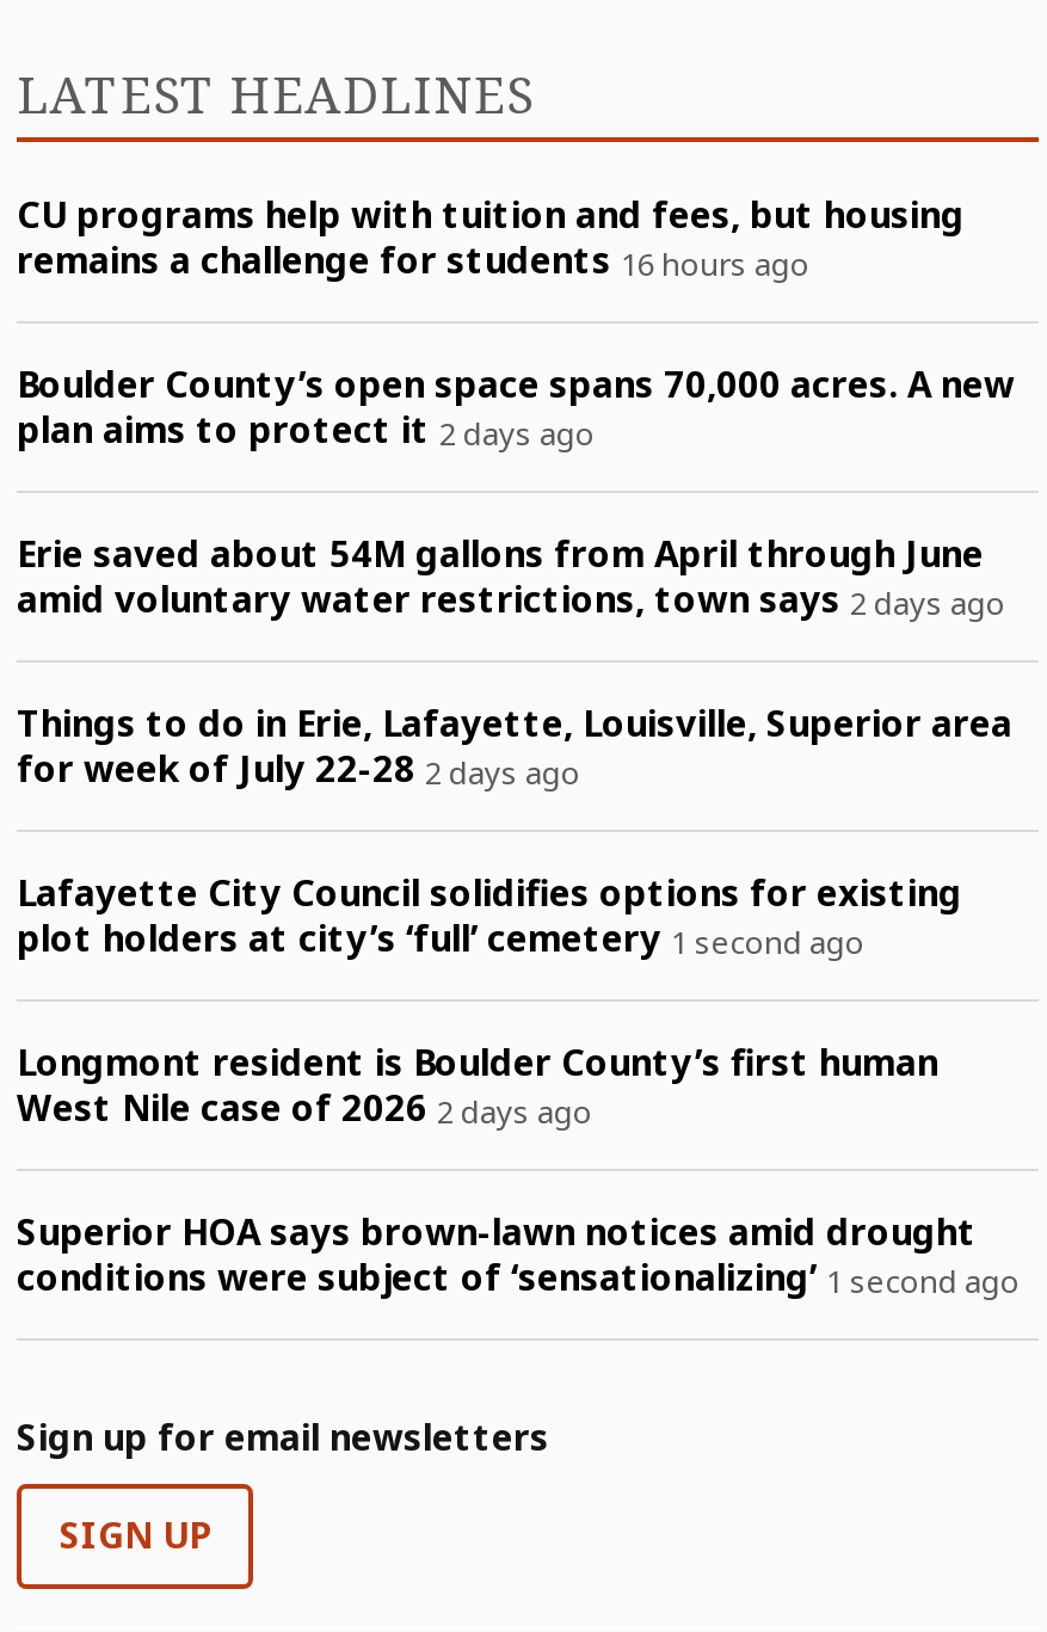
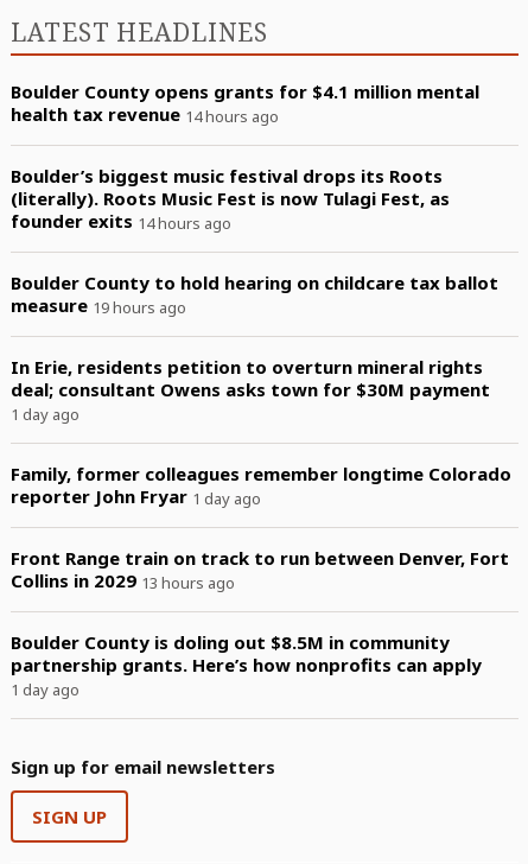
- CU programs help with tuition and fees, but housing
- remains a challenge for students 16 hours ago
+ Boulder County opens grants for $4.1 million mental
+ health tax revenue 14 hours ago

- Boulder County’s open space spans 70,000 acres. A new
- plan aims to protect it 2 days ago
+ Boulder’s biggest music festival drops its Roots
+ (literally). Roots Music Fest is now Tulagi Fest, as
+ founder exits 14 hours ago

- Erie saved about 54M gallons from April through June
- amid voluntary water restrictions, town says 2 days ago
+ Boulder County to hold hearing on childcare tax ballot
+ measure 19 hours ago

- Things to do in Erie, Lafayette, Louisville, Superior area
- for week of July 22-28 2 days ago
+ In Erie, residents petition to overturn mineral rights
+ deal; consultant Owens asks town for $30M payment
+ 1 day ago

- Lafayette City Council solidifies options for existing
- plot holders at city’s ‘full’ cemetery 1 second ago
+ Family, former colleagues remember longtime Colorado
+ reporter John Fryar 1 day ago

- Longmont resident is Boulder County’s first human
- West Nile case of 2026 2 days ago
+ Front Range train on track to run between Denver, Fort
+ Collins in 2029 13 hours ago

- Superior HOA says brown-lawn notices amid drought
- conditions were subject of ‘sensationalizing’ 1 second ago
+ Boulder County is doling out $8.5M in community
+ partnership grants. Here’s how nonprofits can apply
+ 1 day ago
